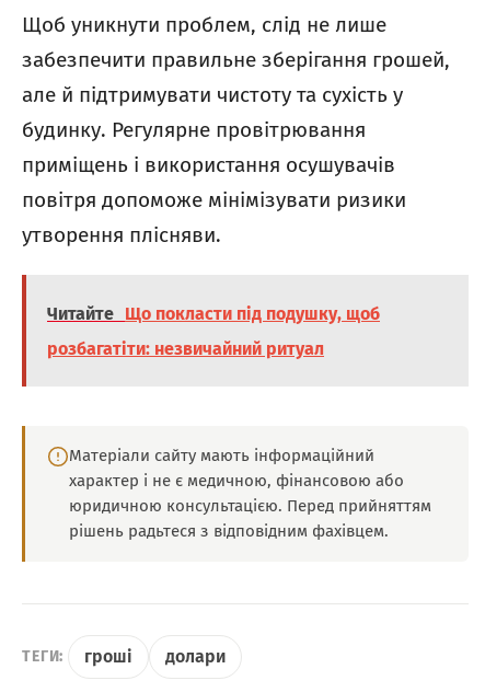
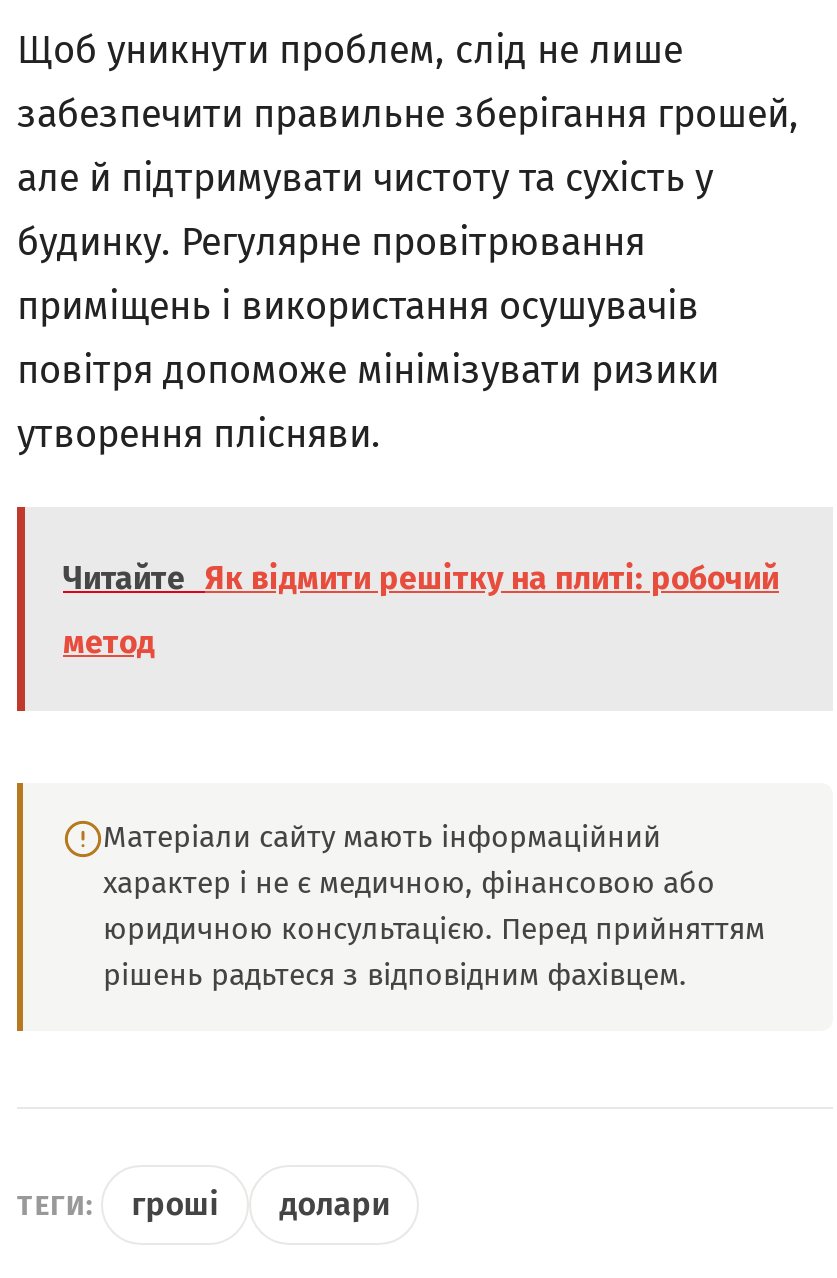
- Читайте Що покласти під подушку, щоб
+ Читайте Як відмити решітку на плиті: робочий

- розбагатіти: незвичайний ритуал
+ метод
